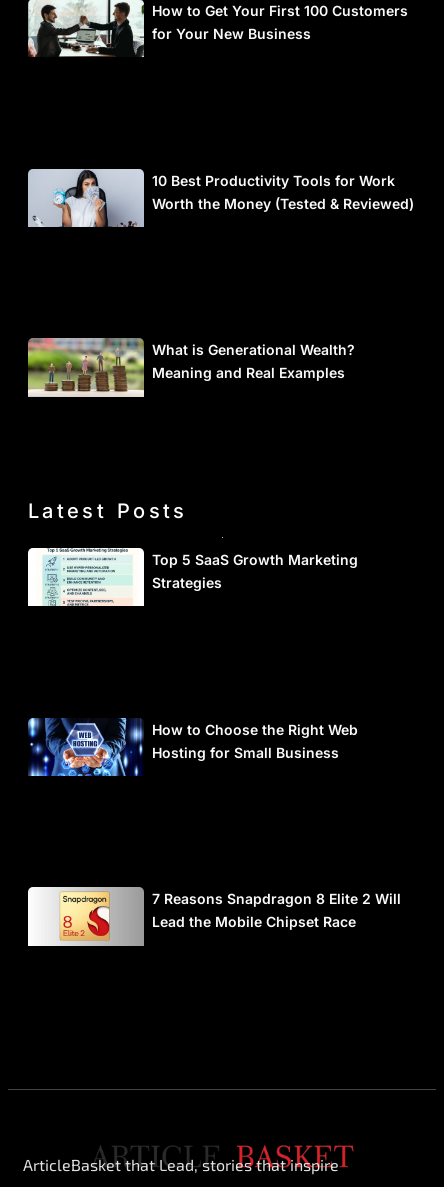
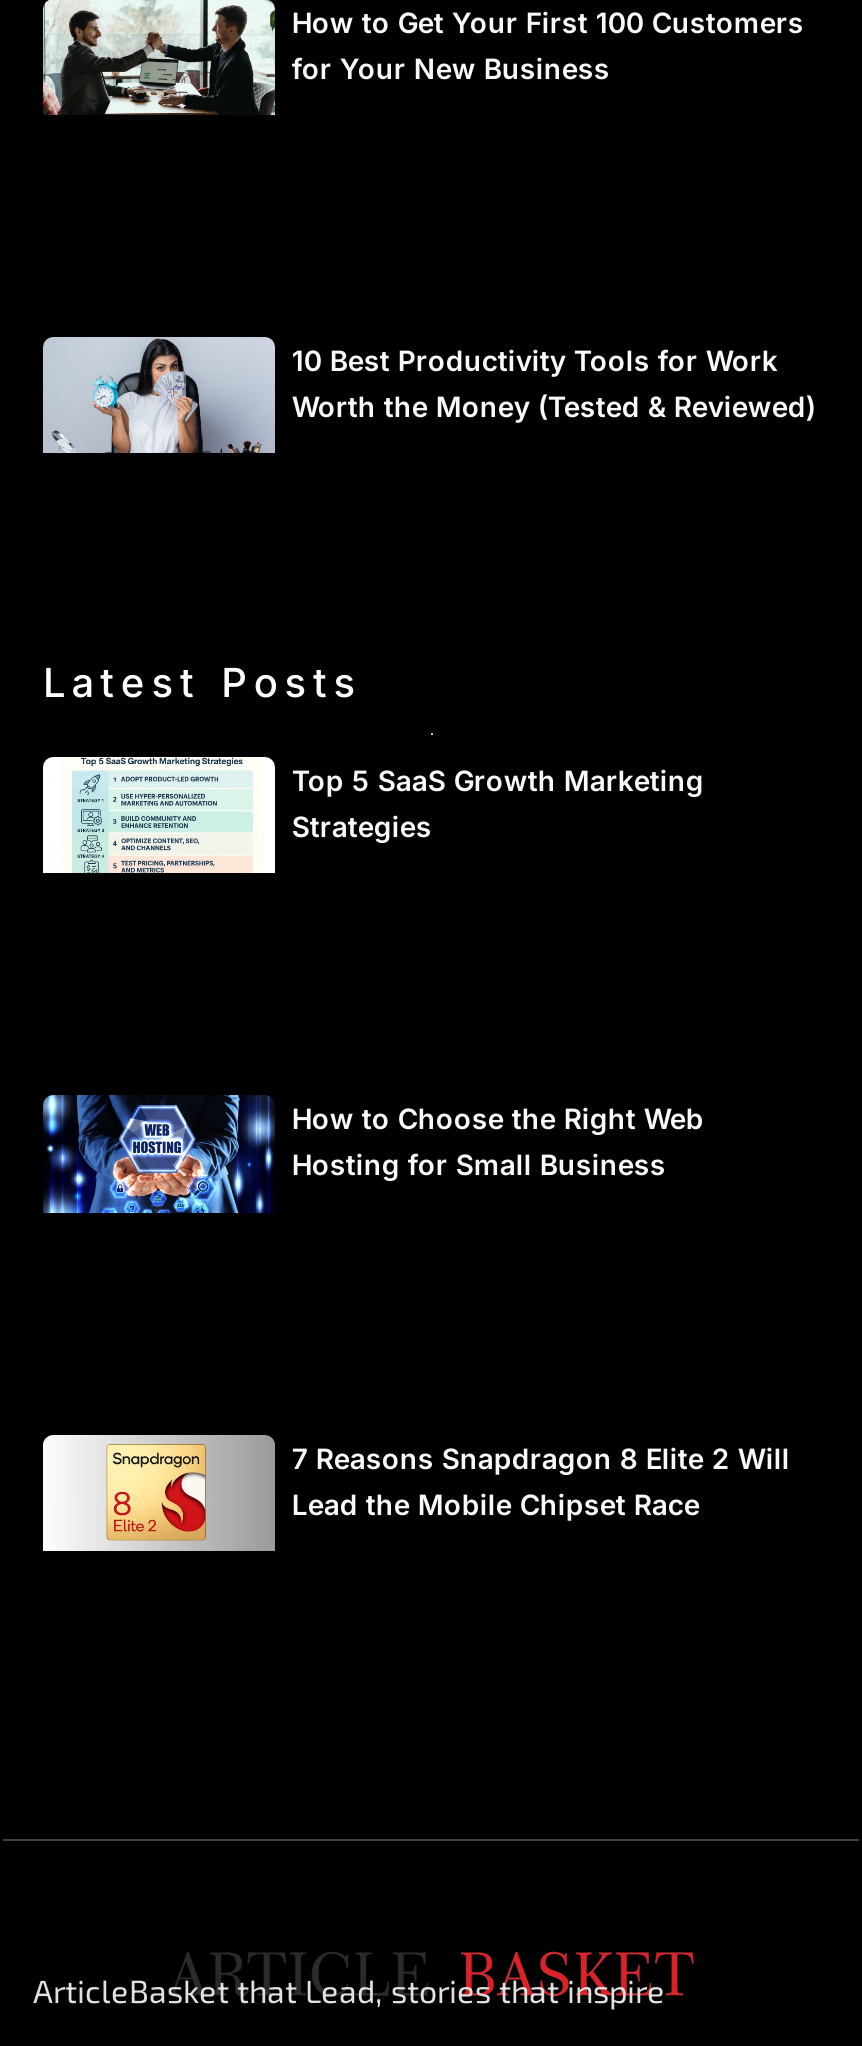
- [image]
- What is Generational Wealth?
- Meaning and Real Examples
